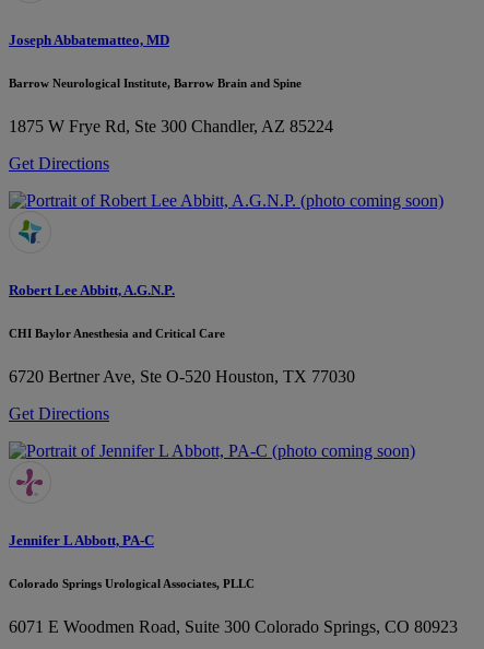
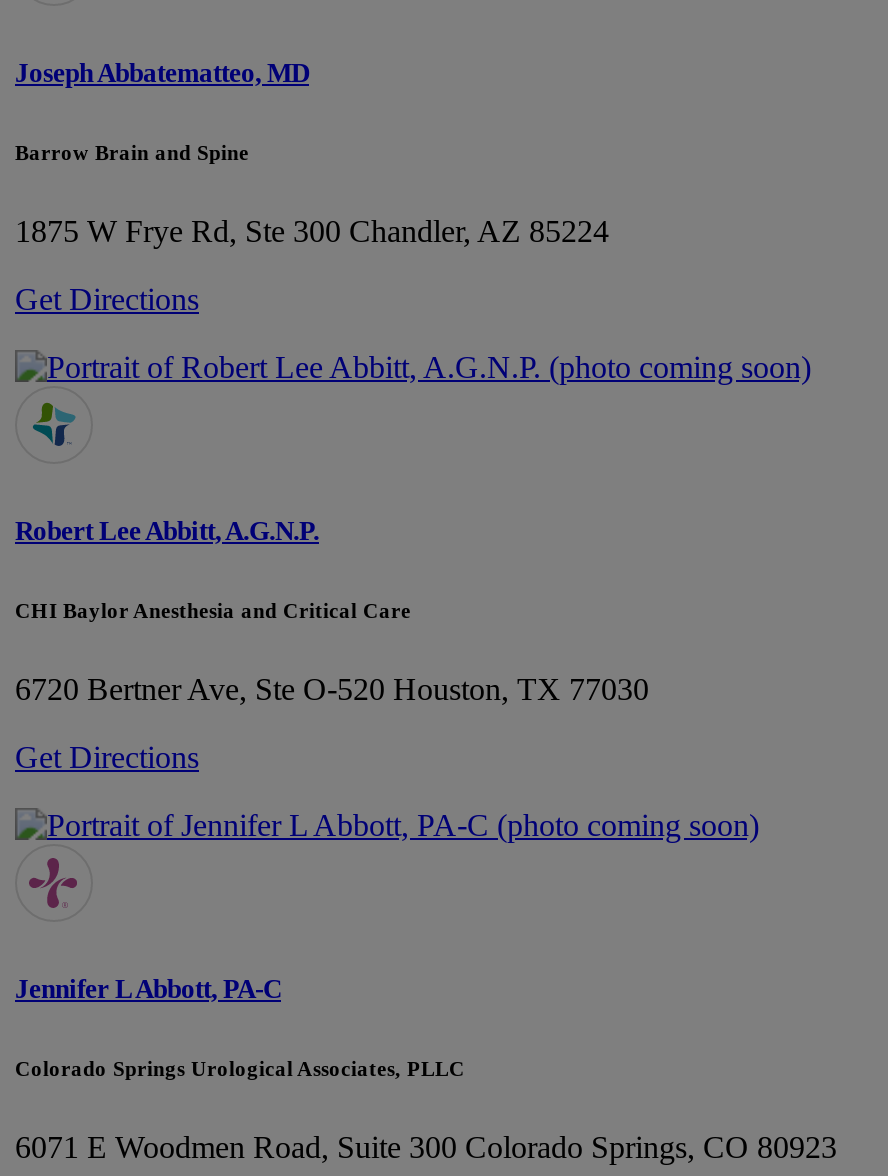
- Barrow Neurological Institute, Barrow Brain and Spine
+ Barrow Brain and Spine
